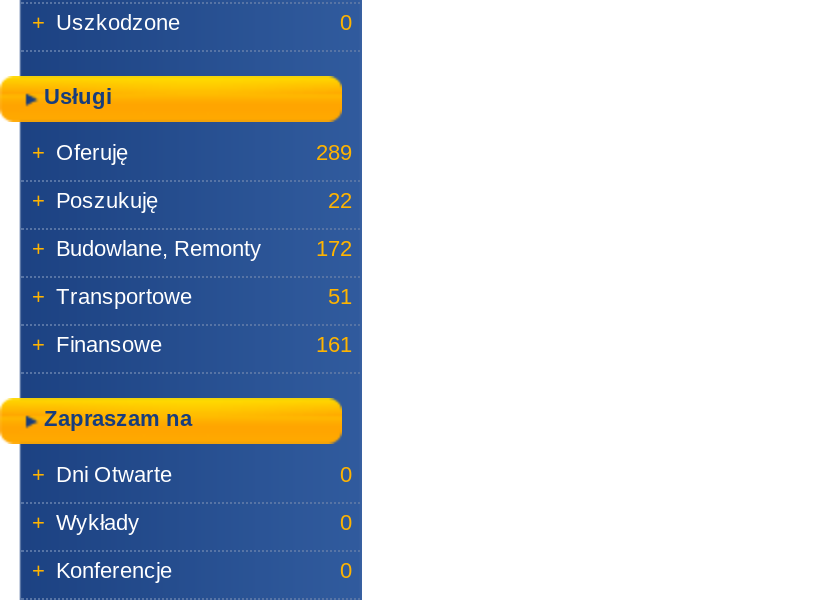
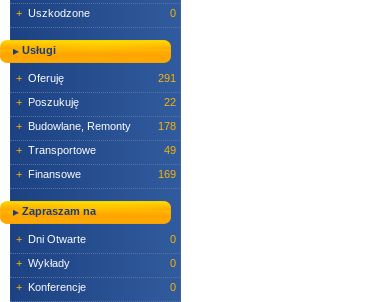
- 289
+ 291

- 172
+ 178

- 51
+ 49

- 161
+ 169
